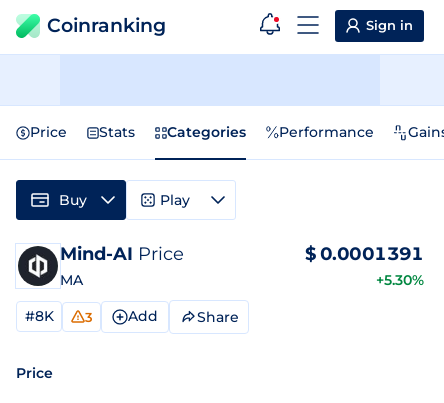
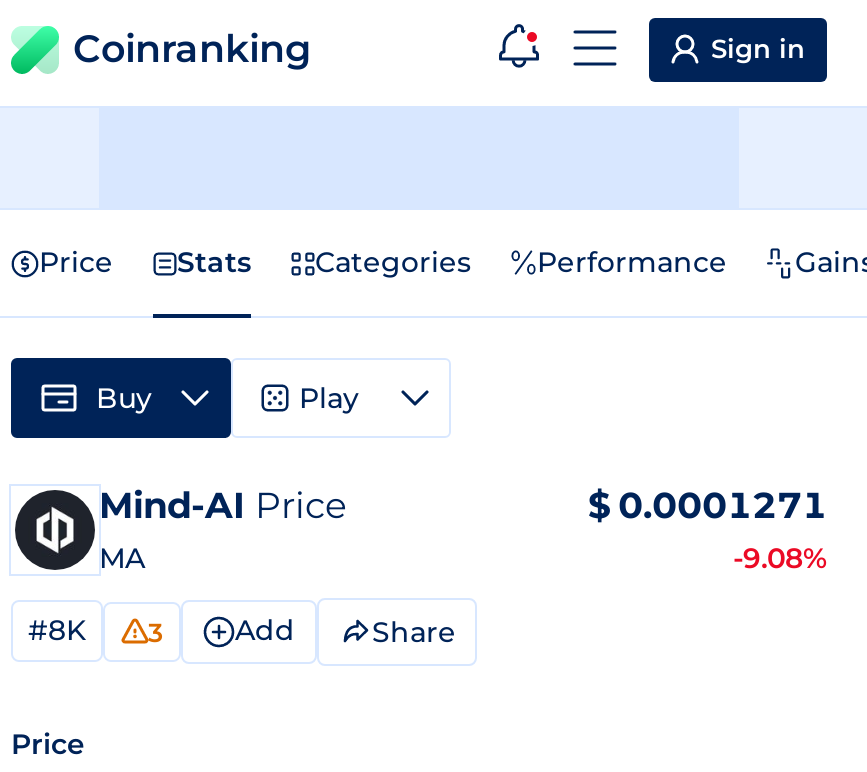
- $0.0001391
+ $0.0001271

- +5.30%
+ -9.08%
